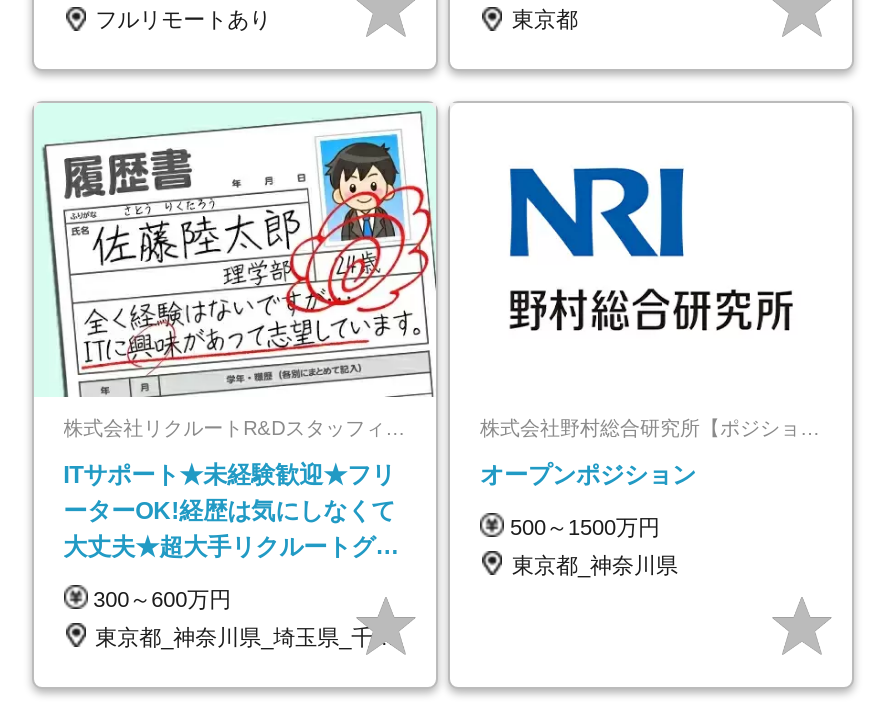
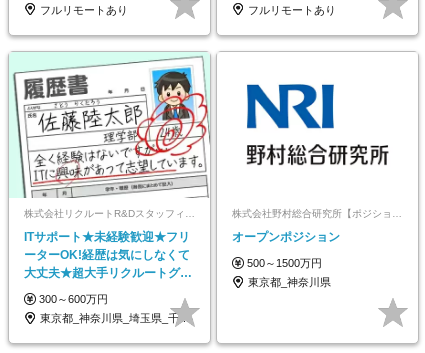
- 東京都
+ フルリモートあり
